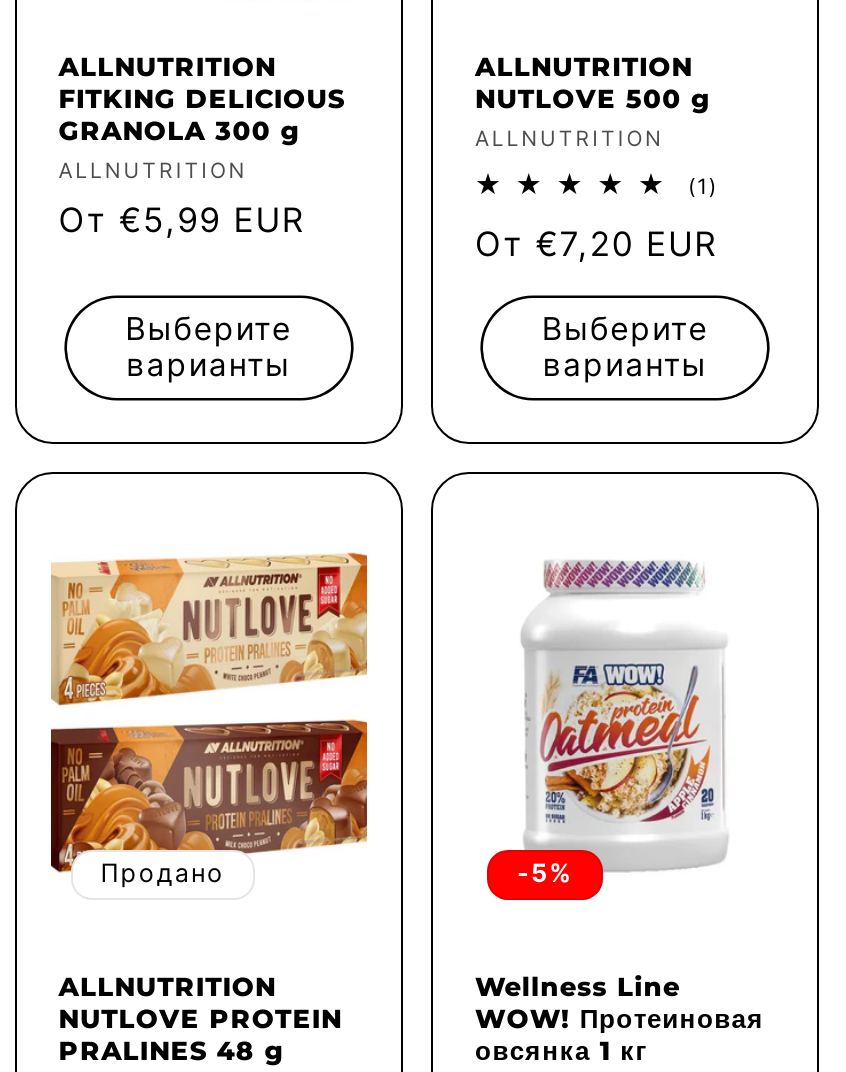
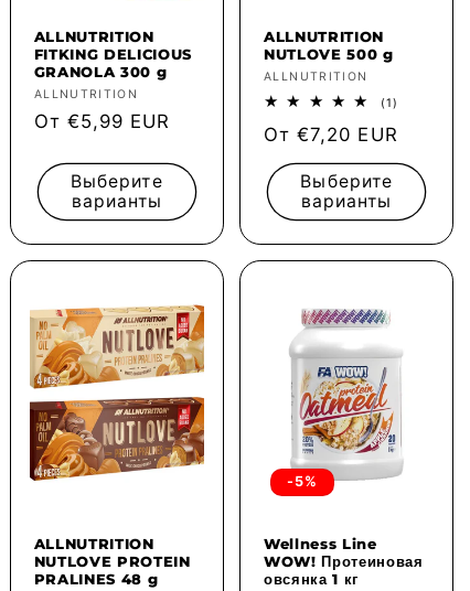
- Продано
